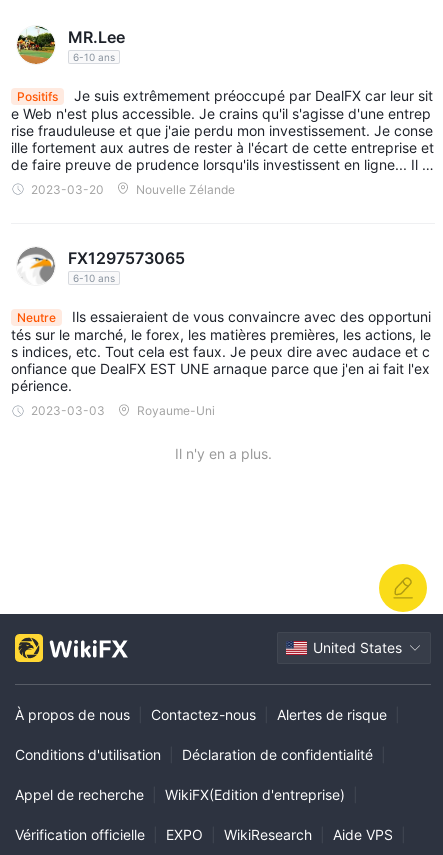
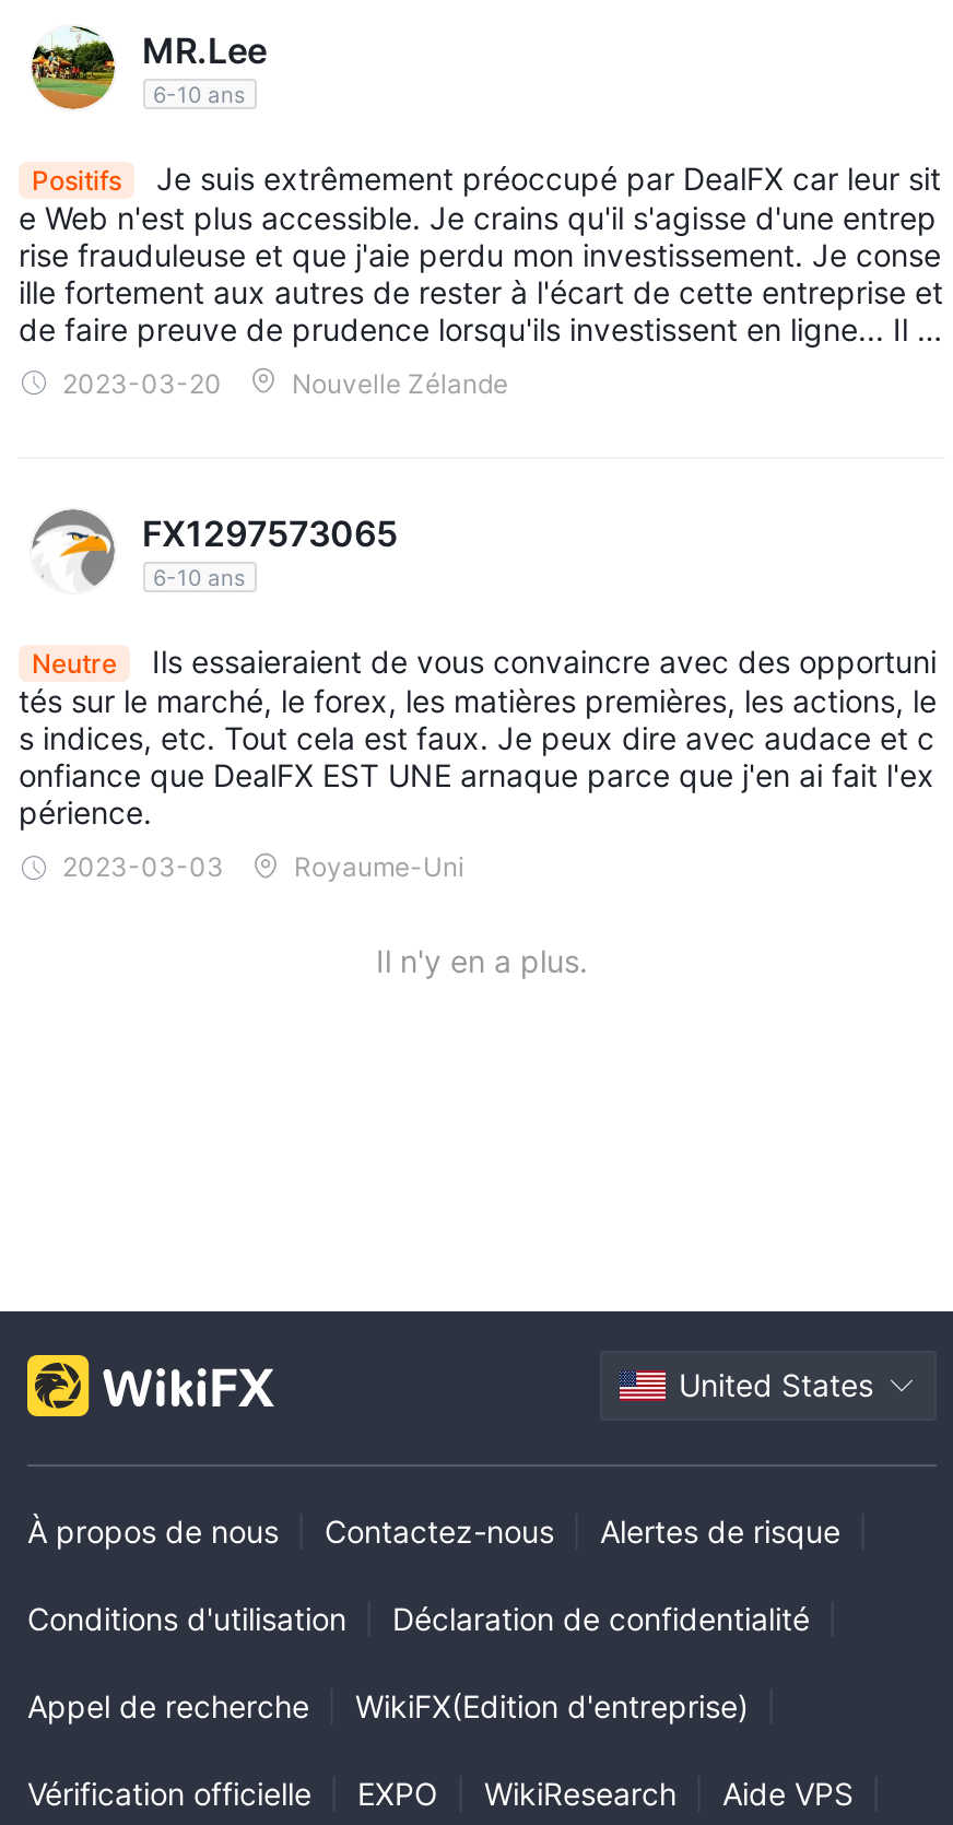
- [image]
